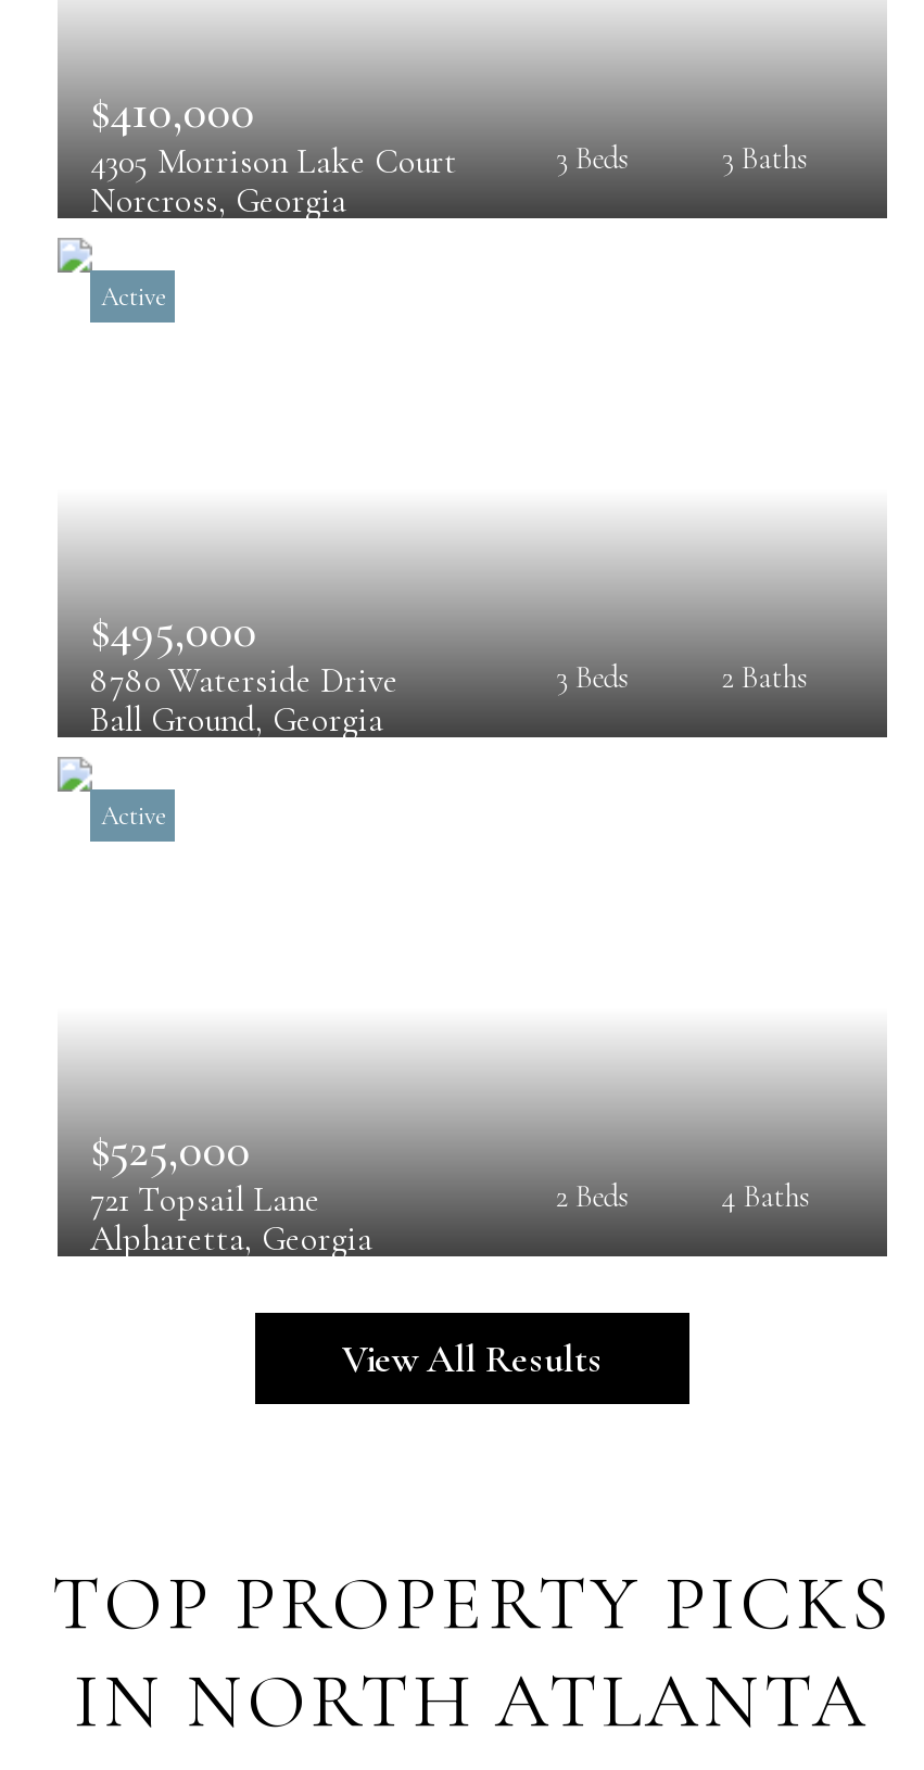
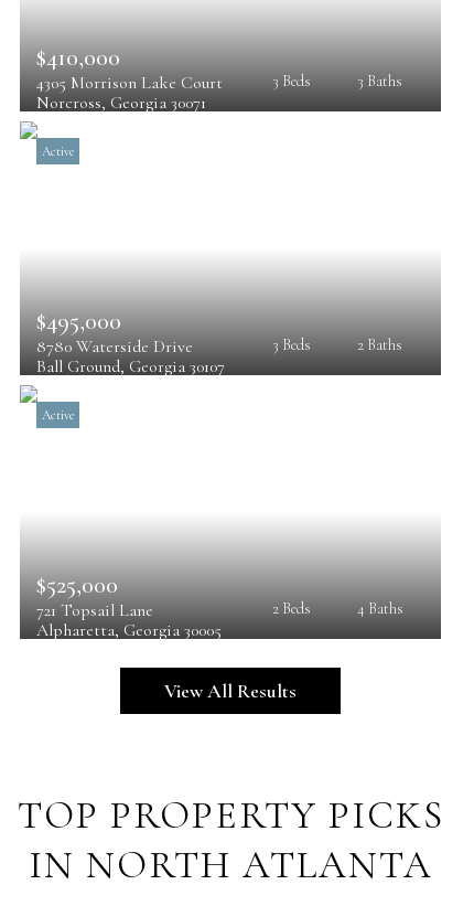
- Norcross, Georgia
+ Norcross, Georgia 30071

- Ball Ground, Georgia
+ Ball Ground, Georgia 30107

- Alpharetta, Georgia
+ Alpharetta, Georgia 30005
